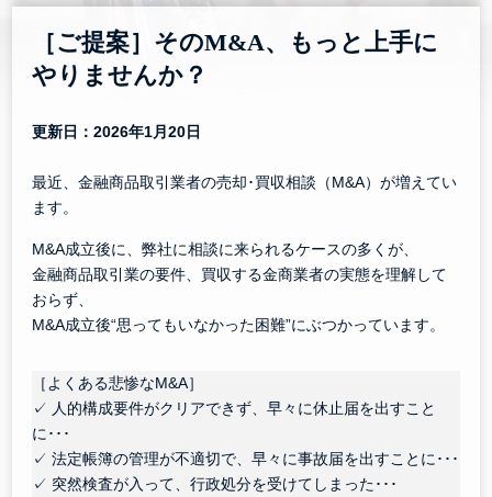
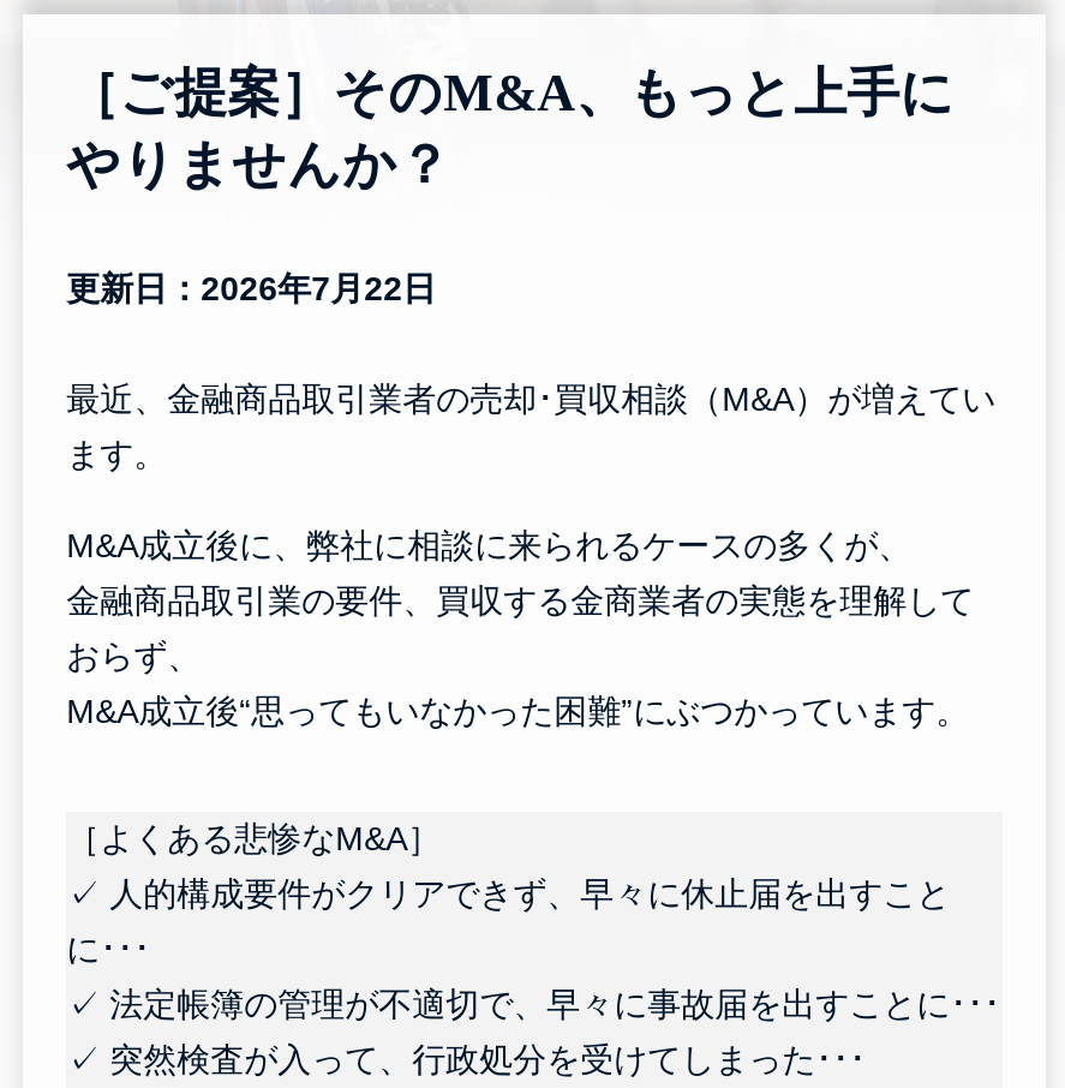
- 更新日：2026年1月20日
+ 更新日：2026年7月22日
